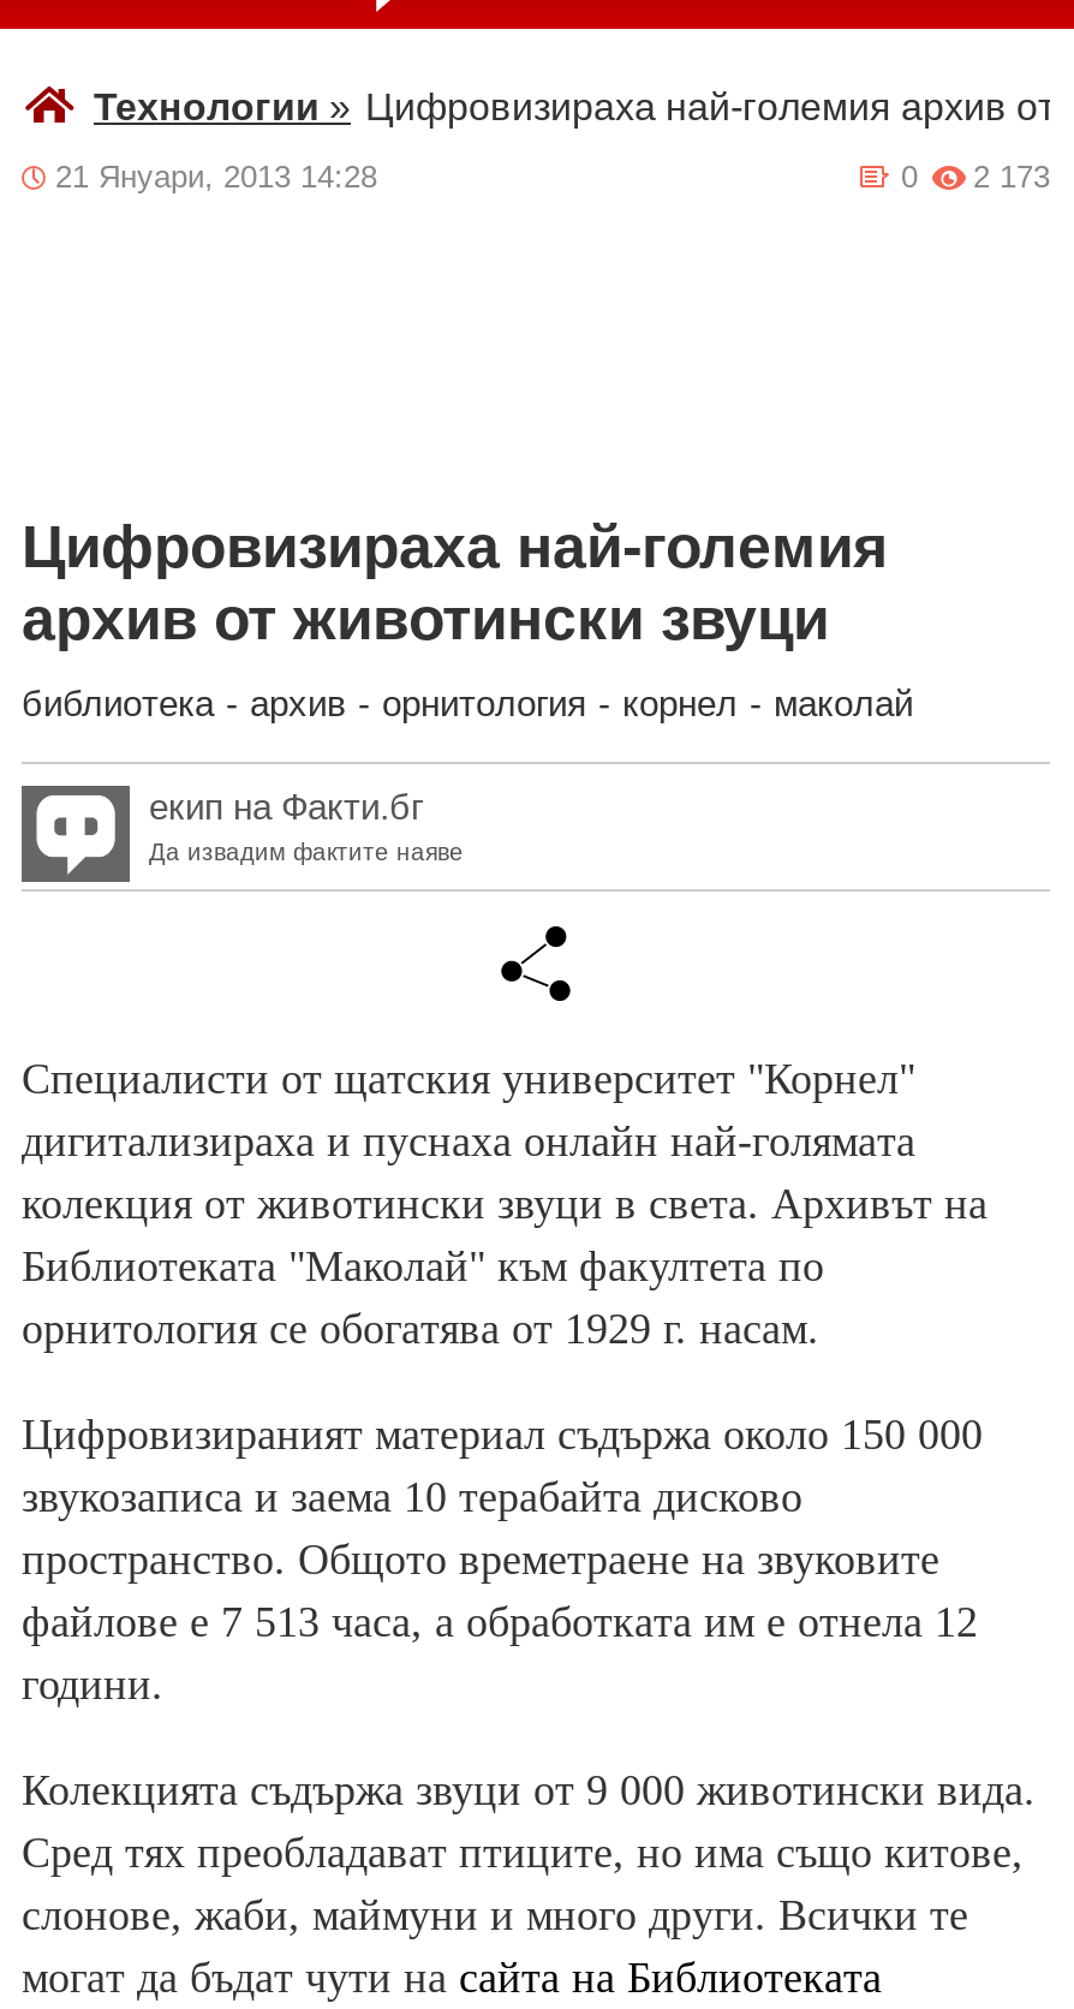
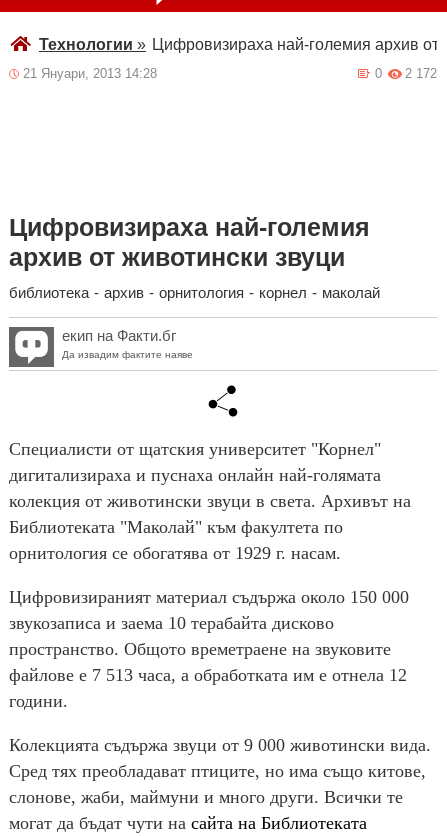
- 0 2 173
+ 0 2 172
